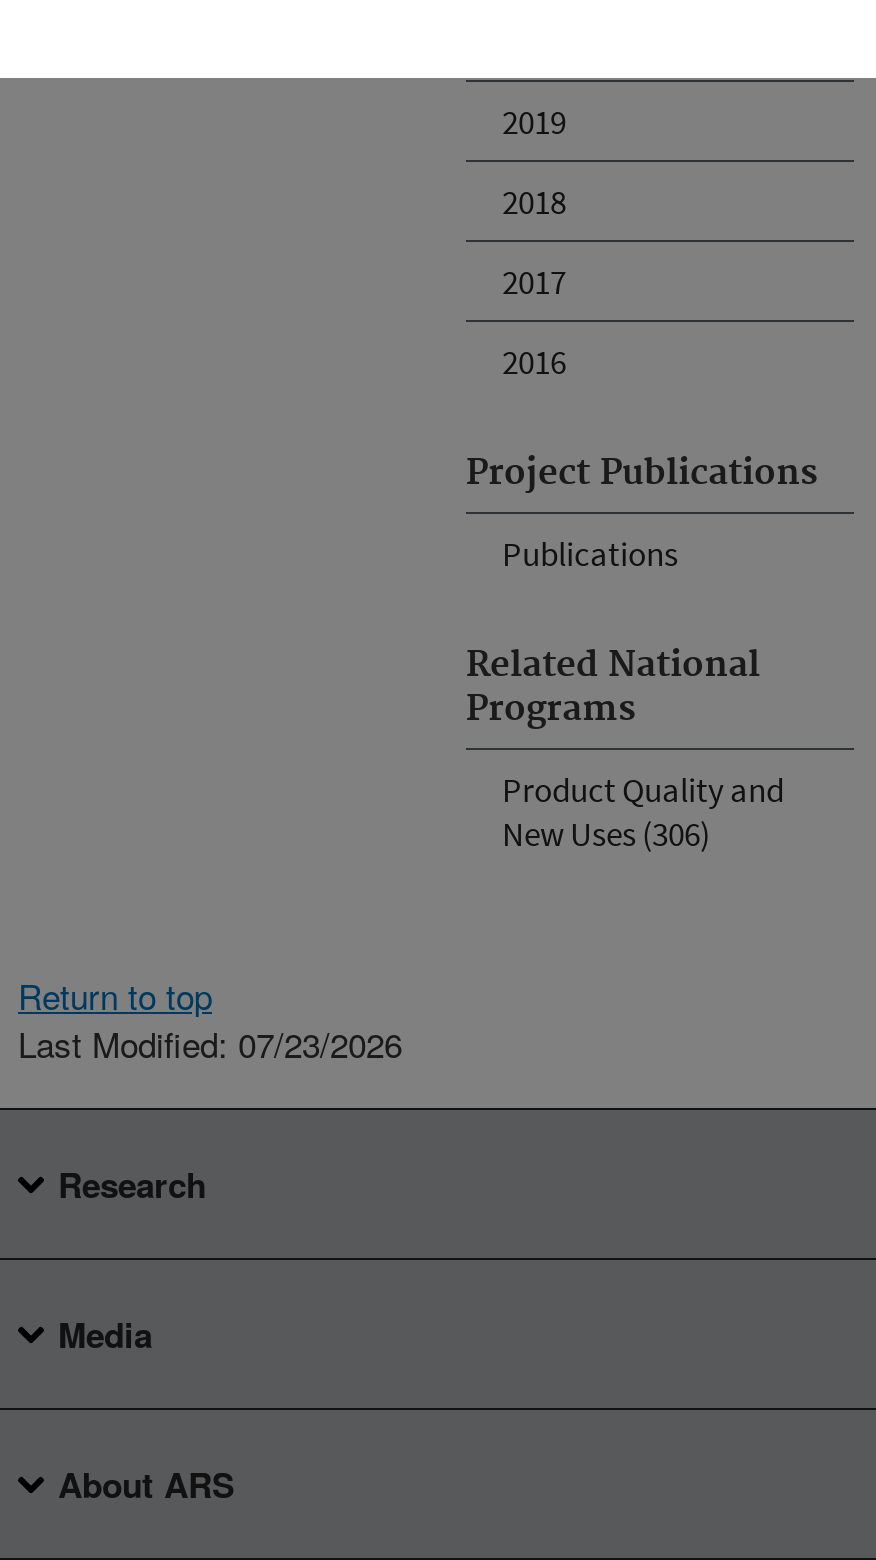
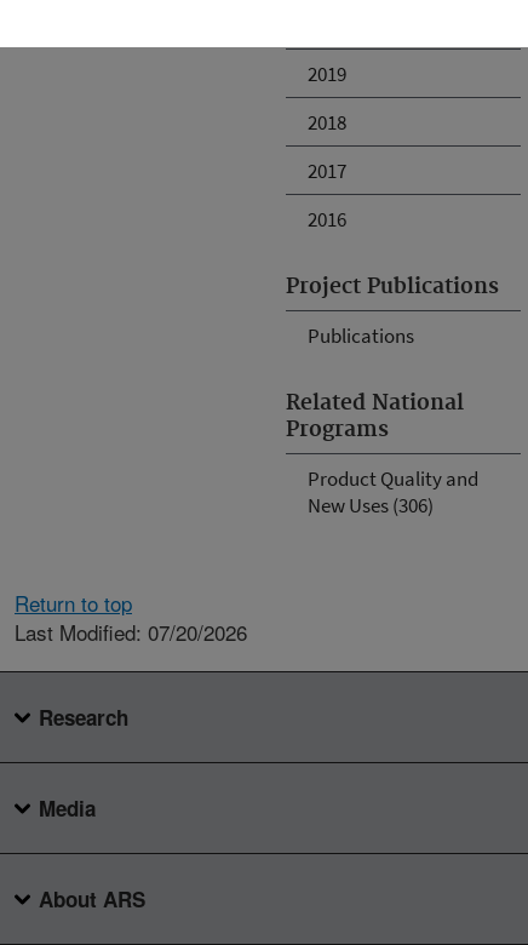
- Last Modified: 07/23/2026
+ Last Modified: 07/20/2026
